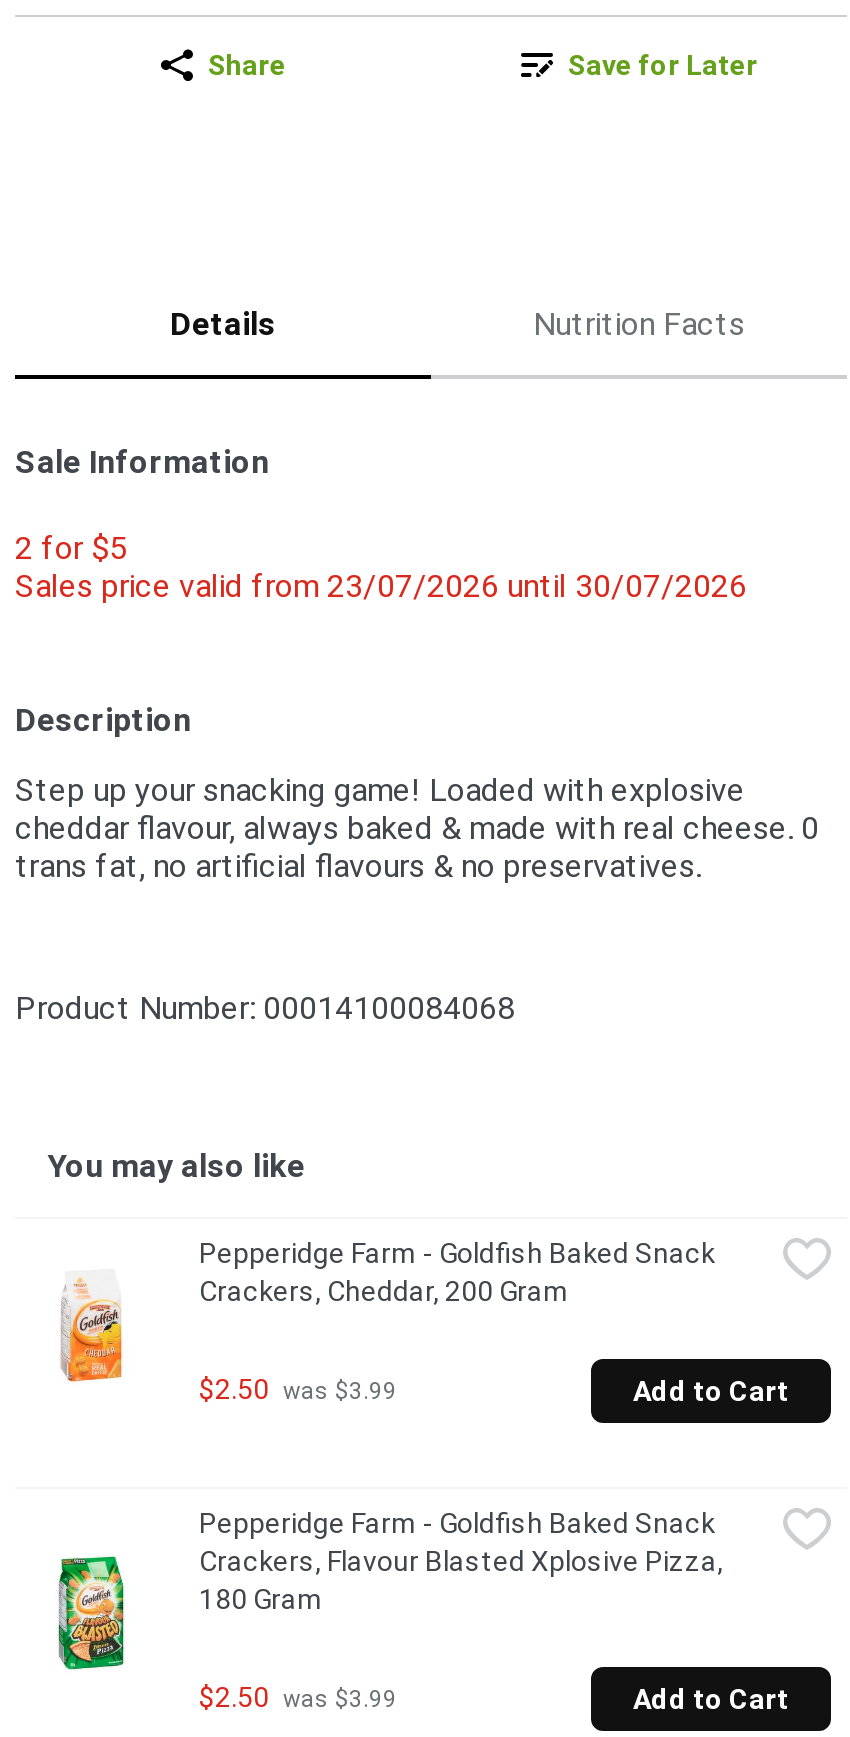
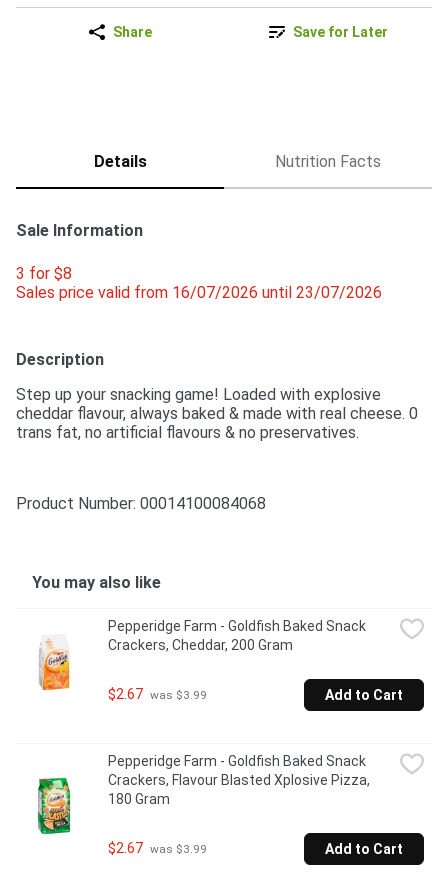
- 2 for $5
+ 3 for $8

- Sales price valid from 23/07/2026 until 30/07/2026
+ Sales price valid from 16/07/2026 until 23/07/2026

- $2.50 was $3.99
+ $2.67 was $3.99

- $2.50 was $3.99
+ $2.67 was $3.99
